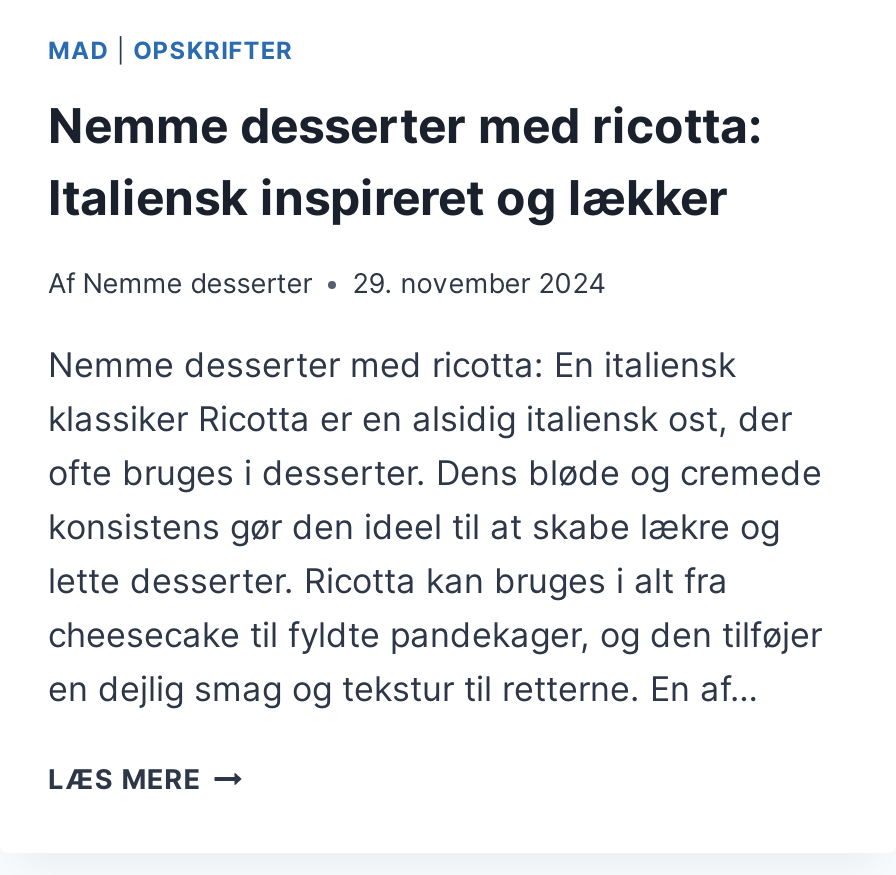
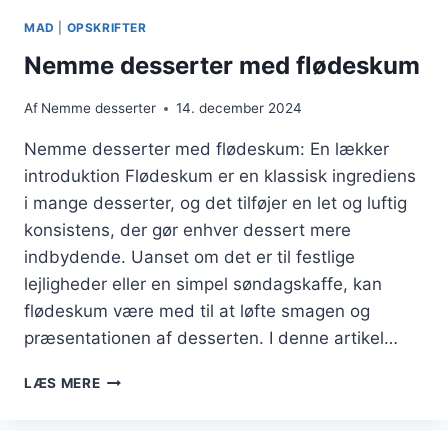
- Nemme desserter med ricotta:
- Italiensk inspireret og lækker
+ Nemme desserter med flødeskum

- Af Nemme desserter 29. november 2024
+ Af Nemme desserter 14. december 2024

moved up: Af Nemme desserter

- Nemme desserter med ricotta: En italiensk
- klassiker Ricotta er en alsidig italiensk ost, der
- ofte bruges i desserter. Dens bløde og cremede
- konsistens gør den ideel til at skabe lækre og
- lette desserter. Ricotta kan bruges i alt fra
- cheesecake til fyldte pandekager, og den tilføjer
- en dejlig smag og tekstur til retterne. En af…
+ Nemme desserter med flødeskum: En lækker
+ introduktion Flødeskum er en klassisk ingrediens
+ i mange desserter, og det tilføjer en let og luftig
+ konsistens, der gør enhver dessert mere
+ indbydende. Uanset om det er til festlige
+ lejligheder eller en simpel søndagskaffe, kan
+ flødeskum være med til at løfte smagen og
+ præsentationen af desserten. I denne artikel…
